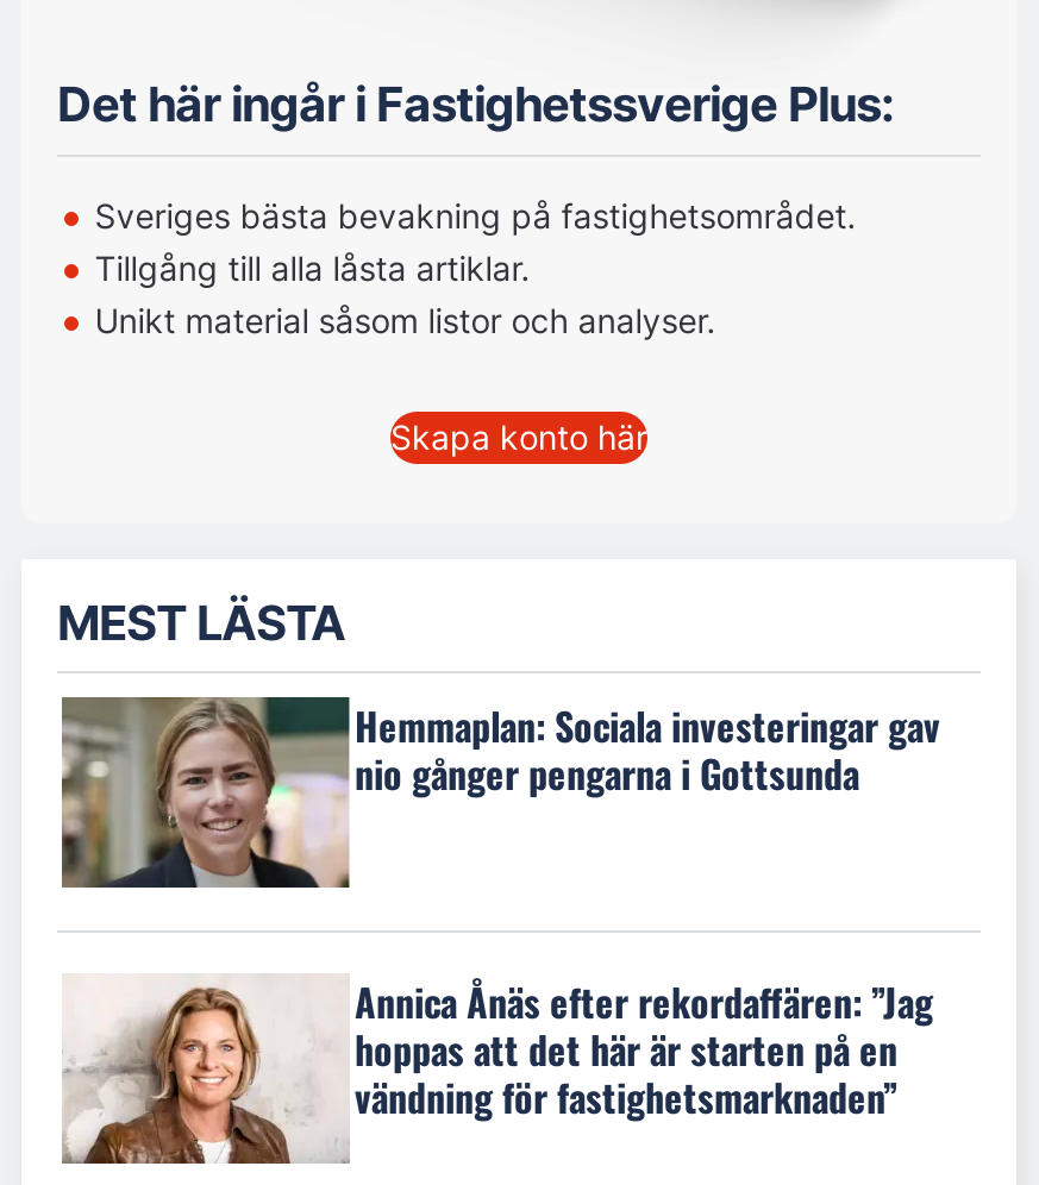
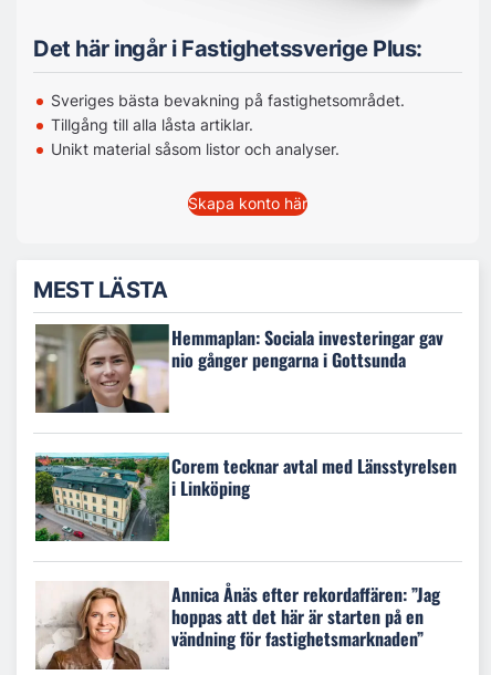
+ [image]
+ Corem tecknar avtal med Länsstyrelsen
+ i Linköping
